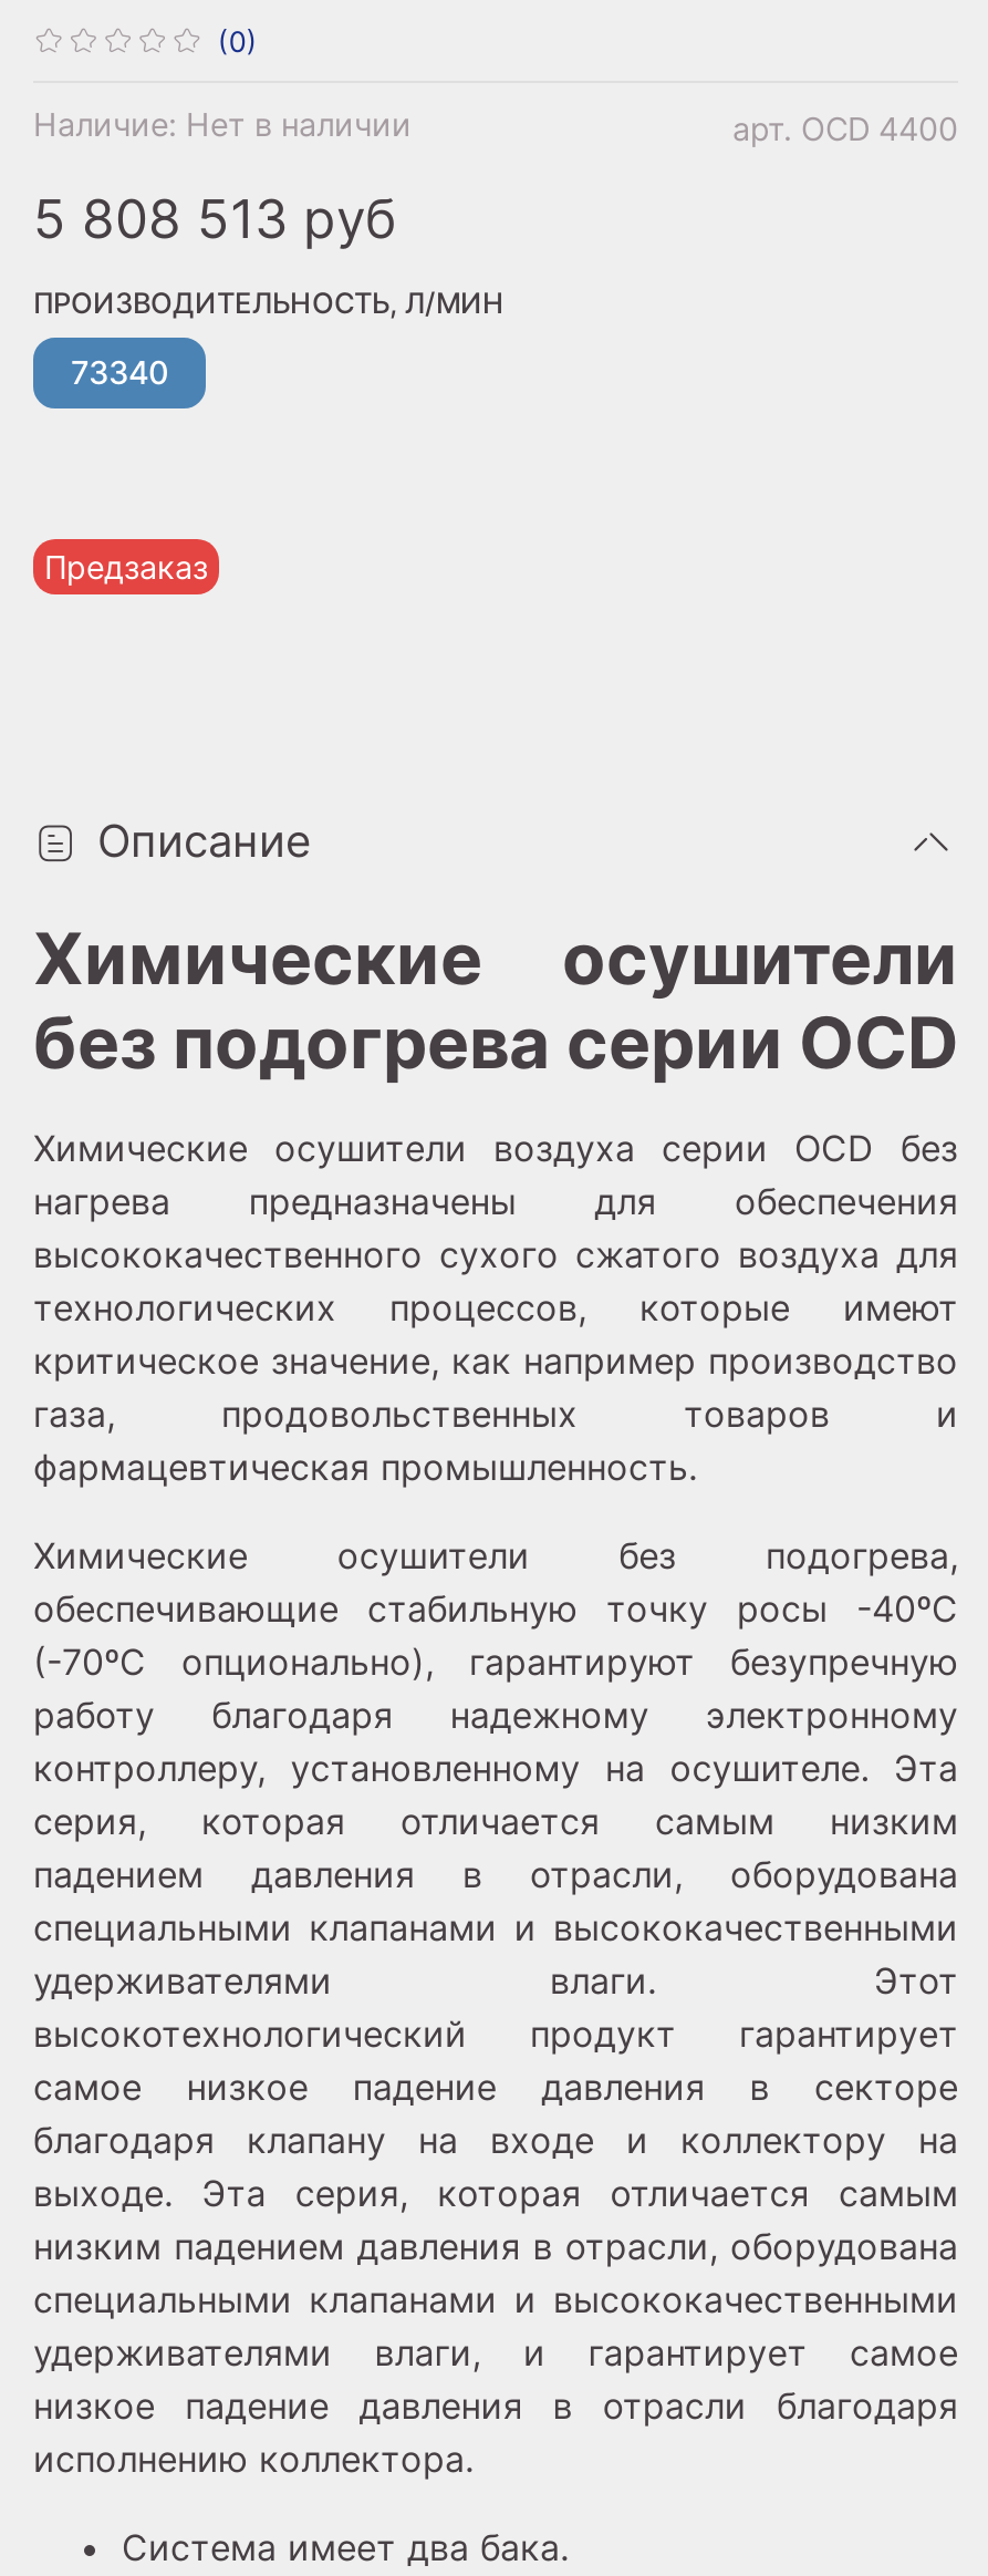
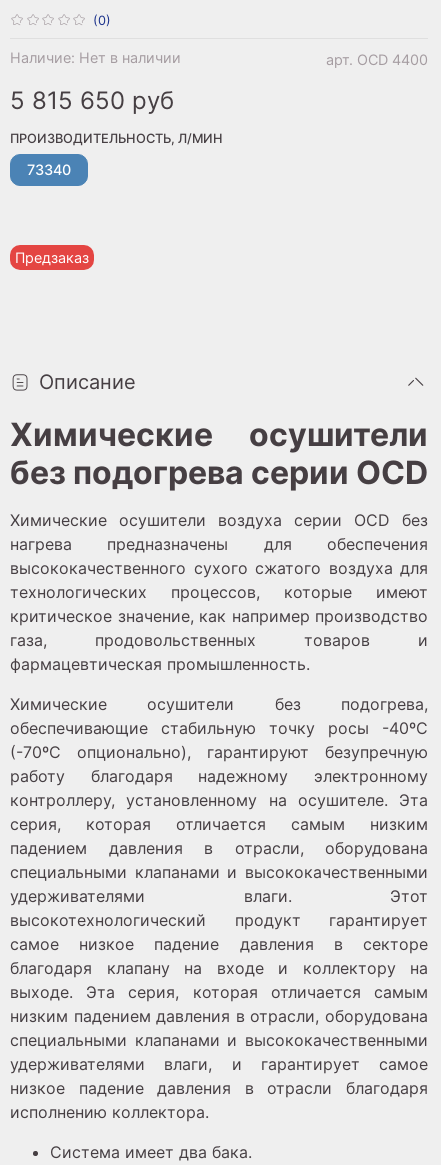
- 5 808 513 руб
+ 5 815 650 руб
